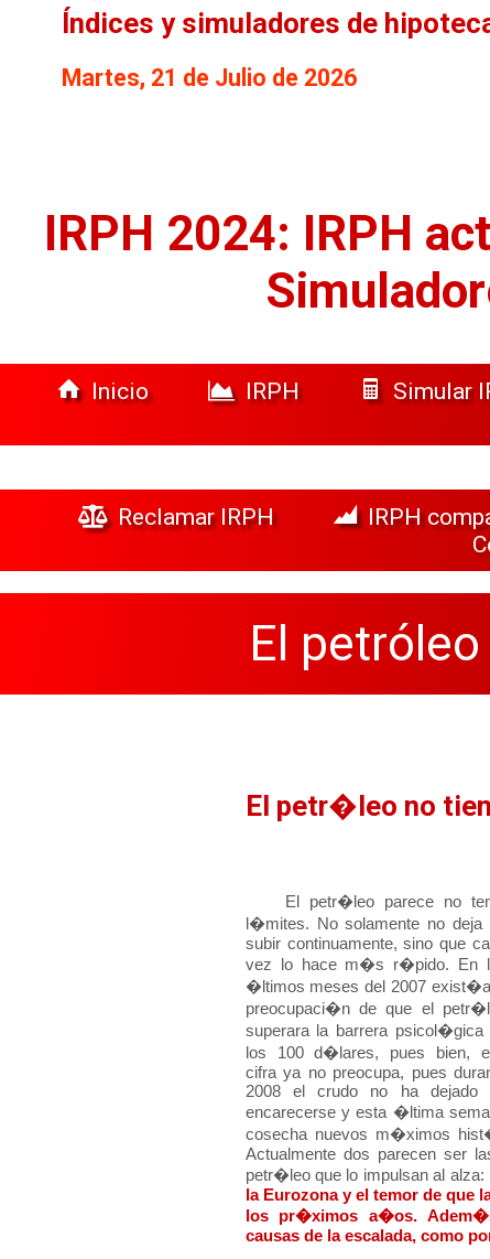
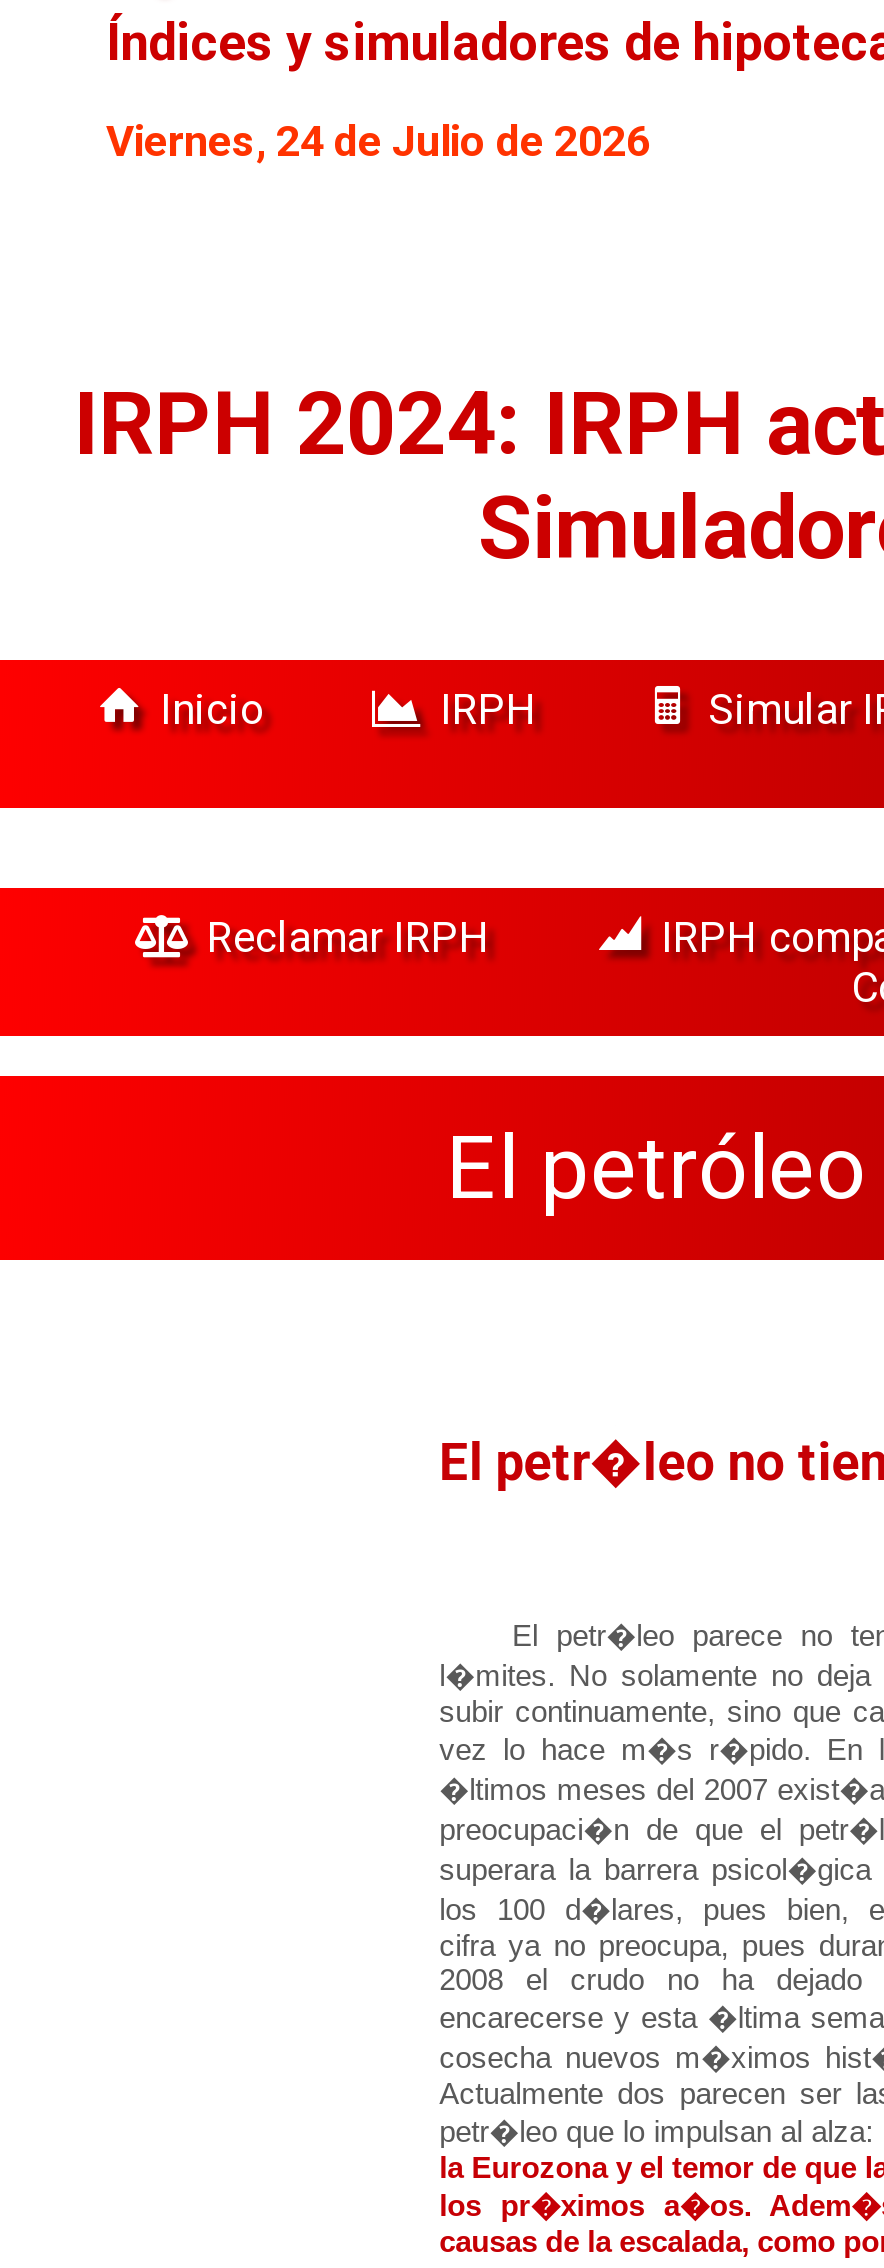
- Martes, 21 de Julio de 2026
+ Viernes, 24 de Julio de 2026
